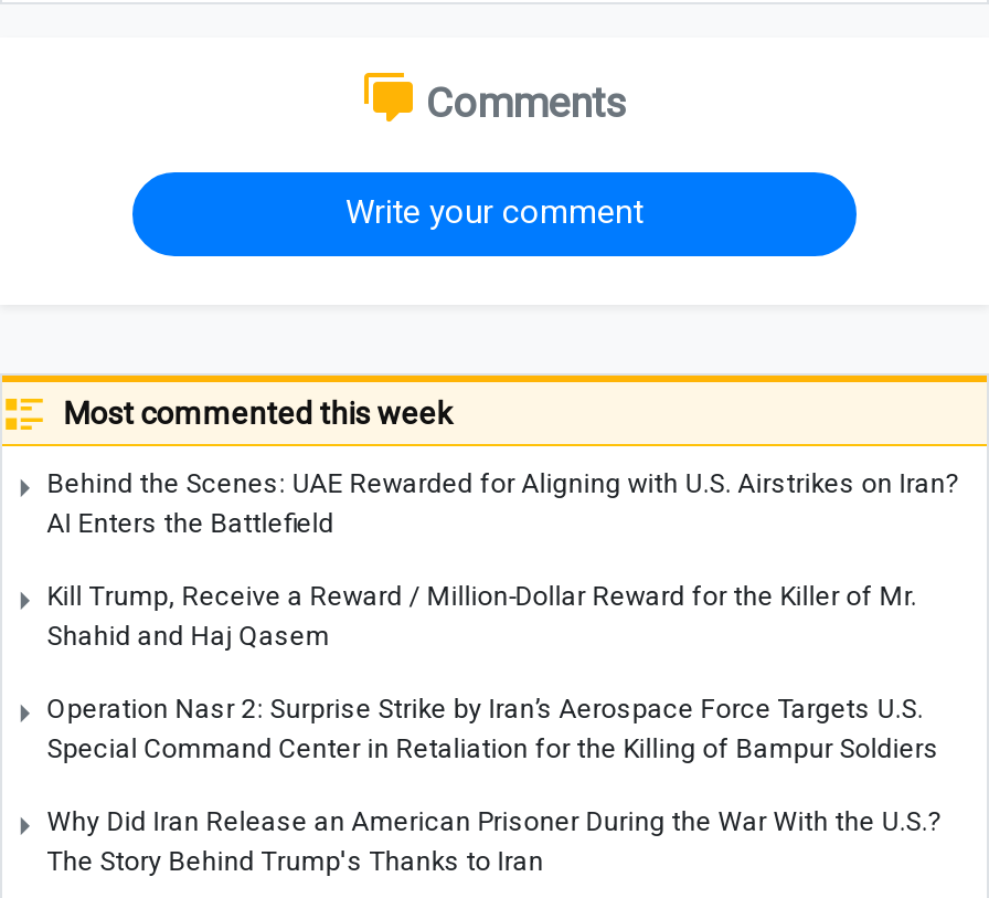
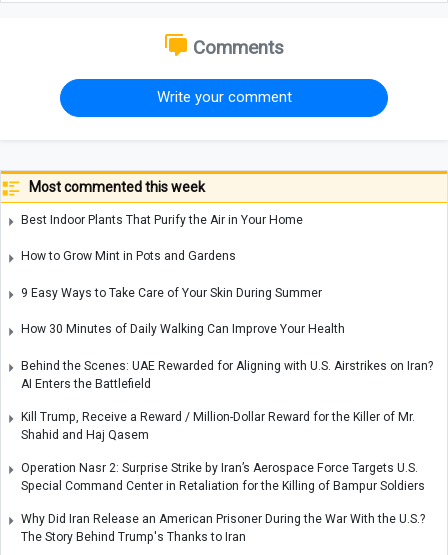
+ Best Indoor Plants That Purify the Air in Your Home
+ How to Grow Mint in Pots and Gardens
+ 9 Easy Ways to Take Care of Your Skin During Summer
+ How 30 Minutes of Daily Walking Can Improve Your Health
